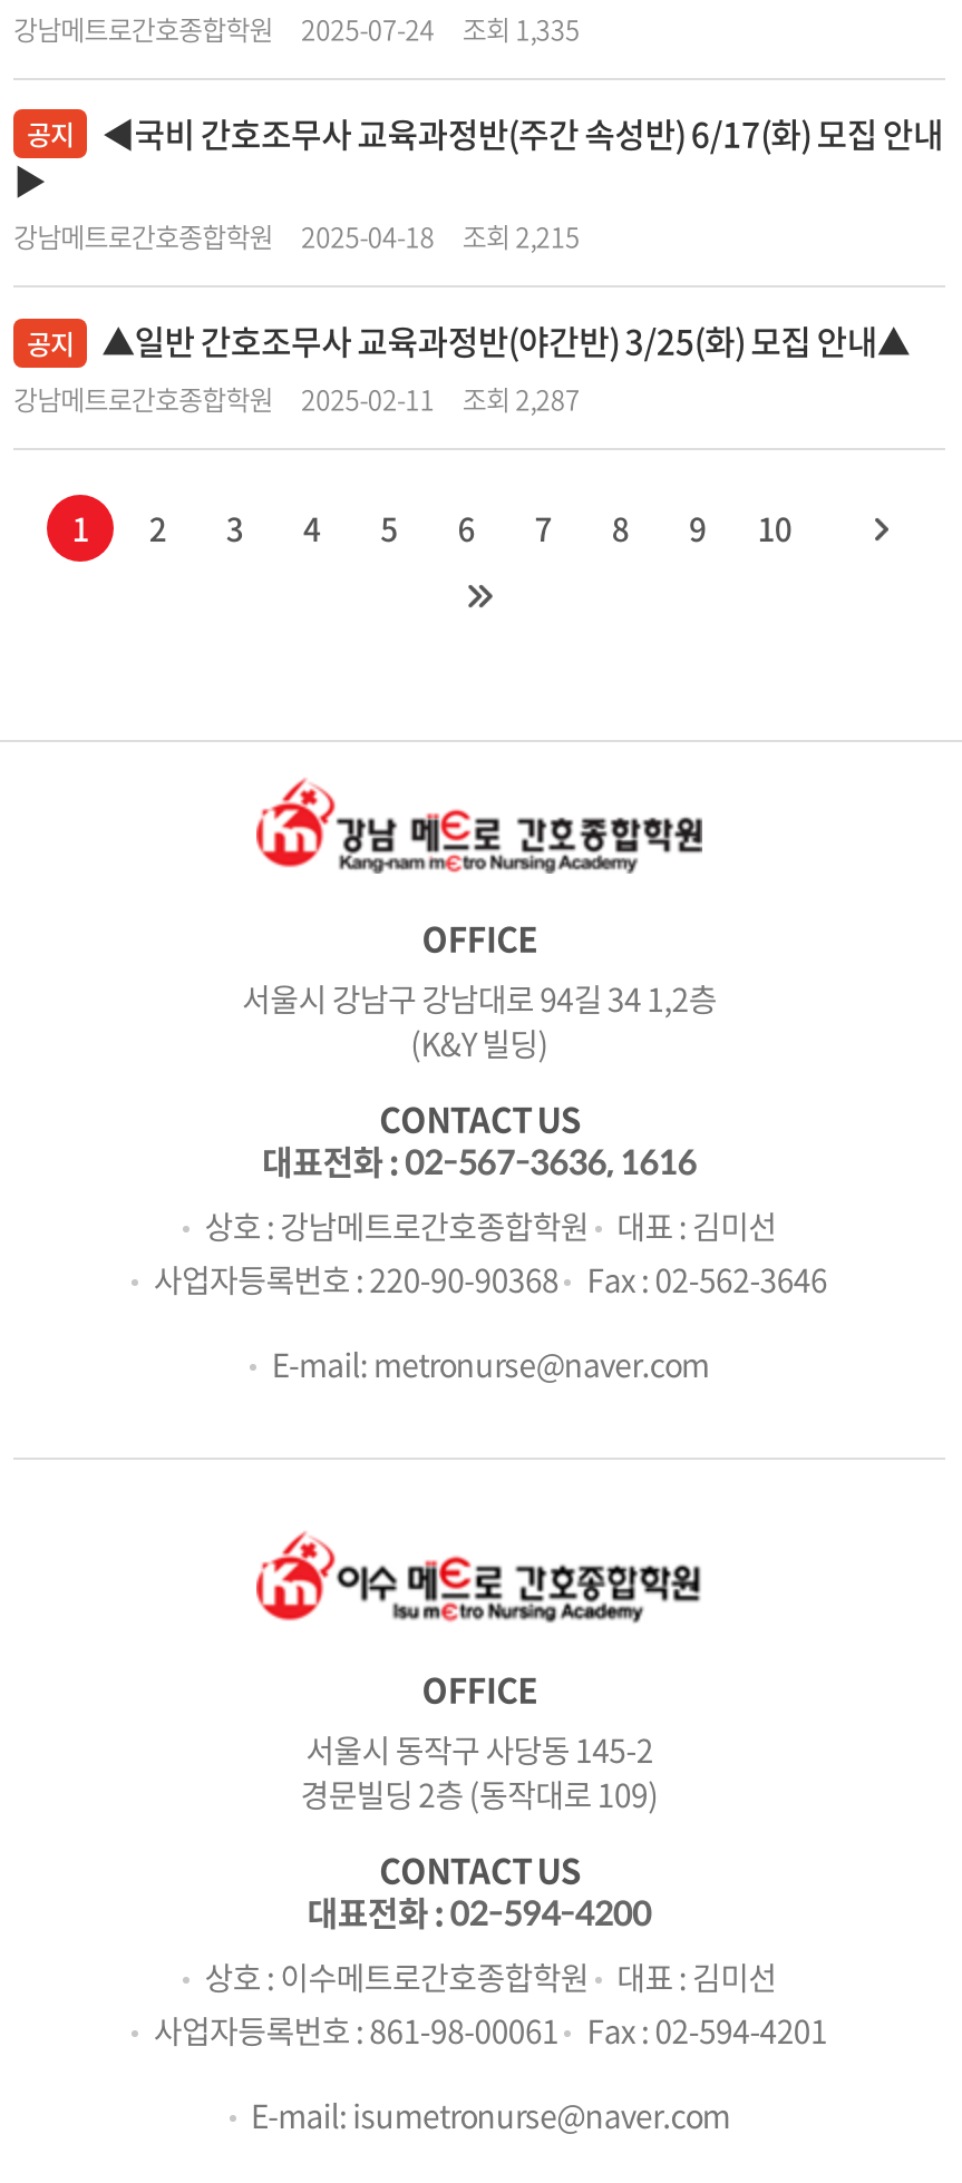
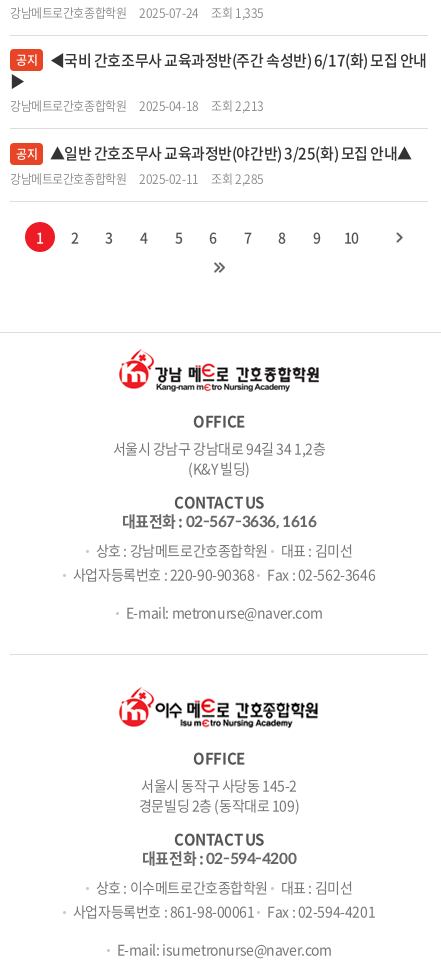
- 강남메트로간호종합학원 2025-04-18 조회 2,215
+ 강남메트로간호종합학원 2025-04-18 조회 2,213

- 강남메트로간호종합학원 2025-02-11 조회 2,287
+ 강남메트로간호종합학원 2025-02-11 조회 2,285
